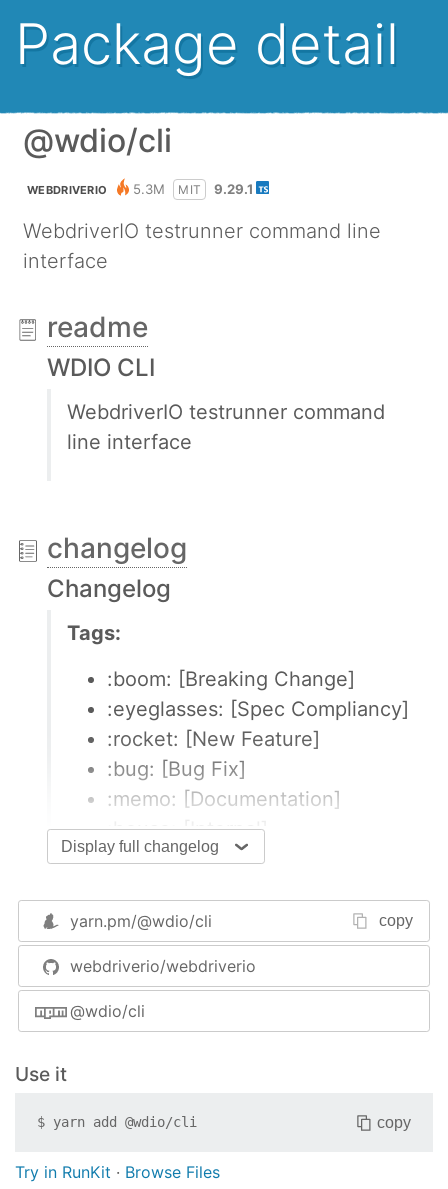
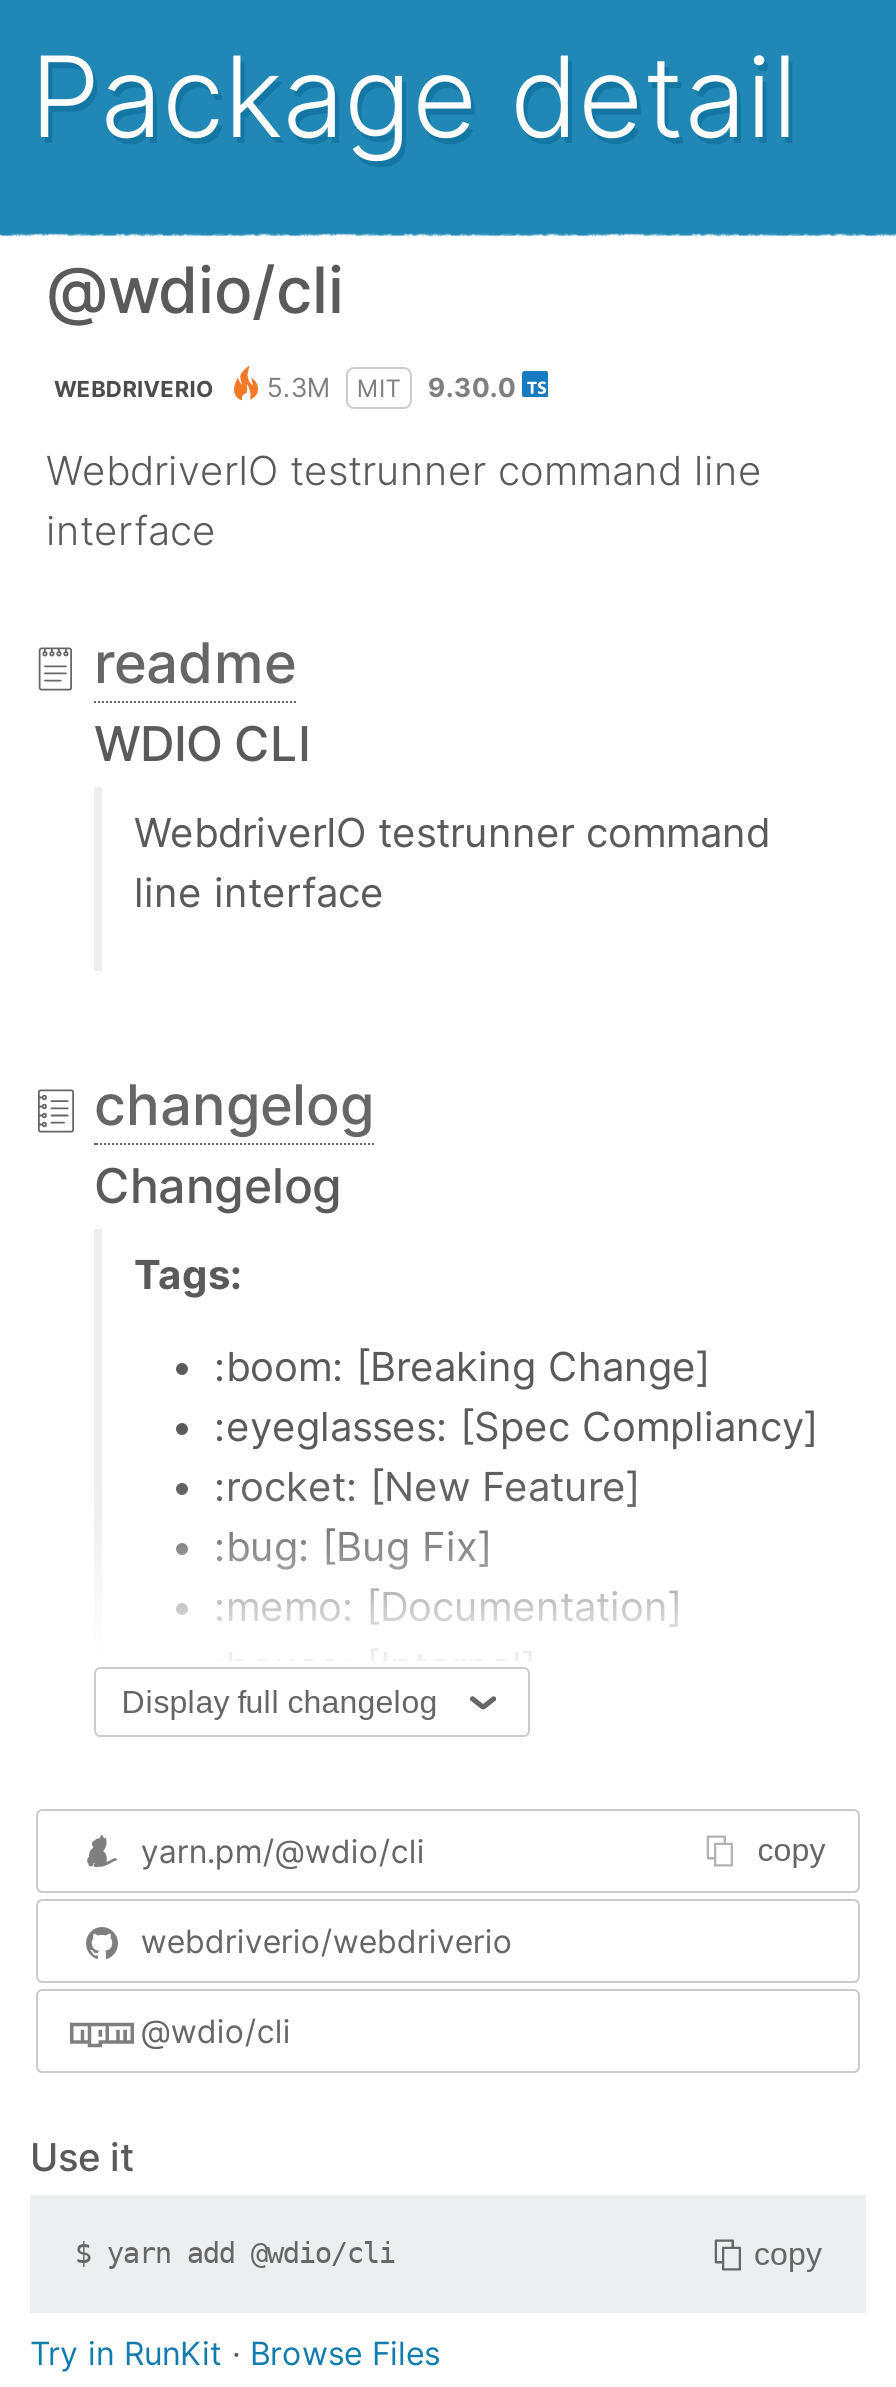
- WEBDRIVERIO 5.3M MIT 9.29.1
+ WEBDRIVERIO 5.3M MIT 9.30.0
